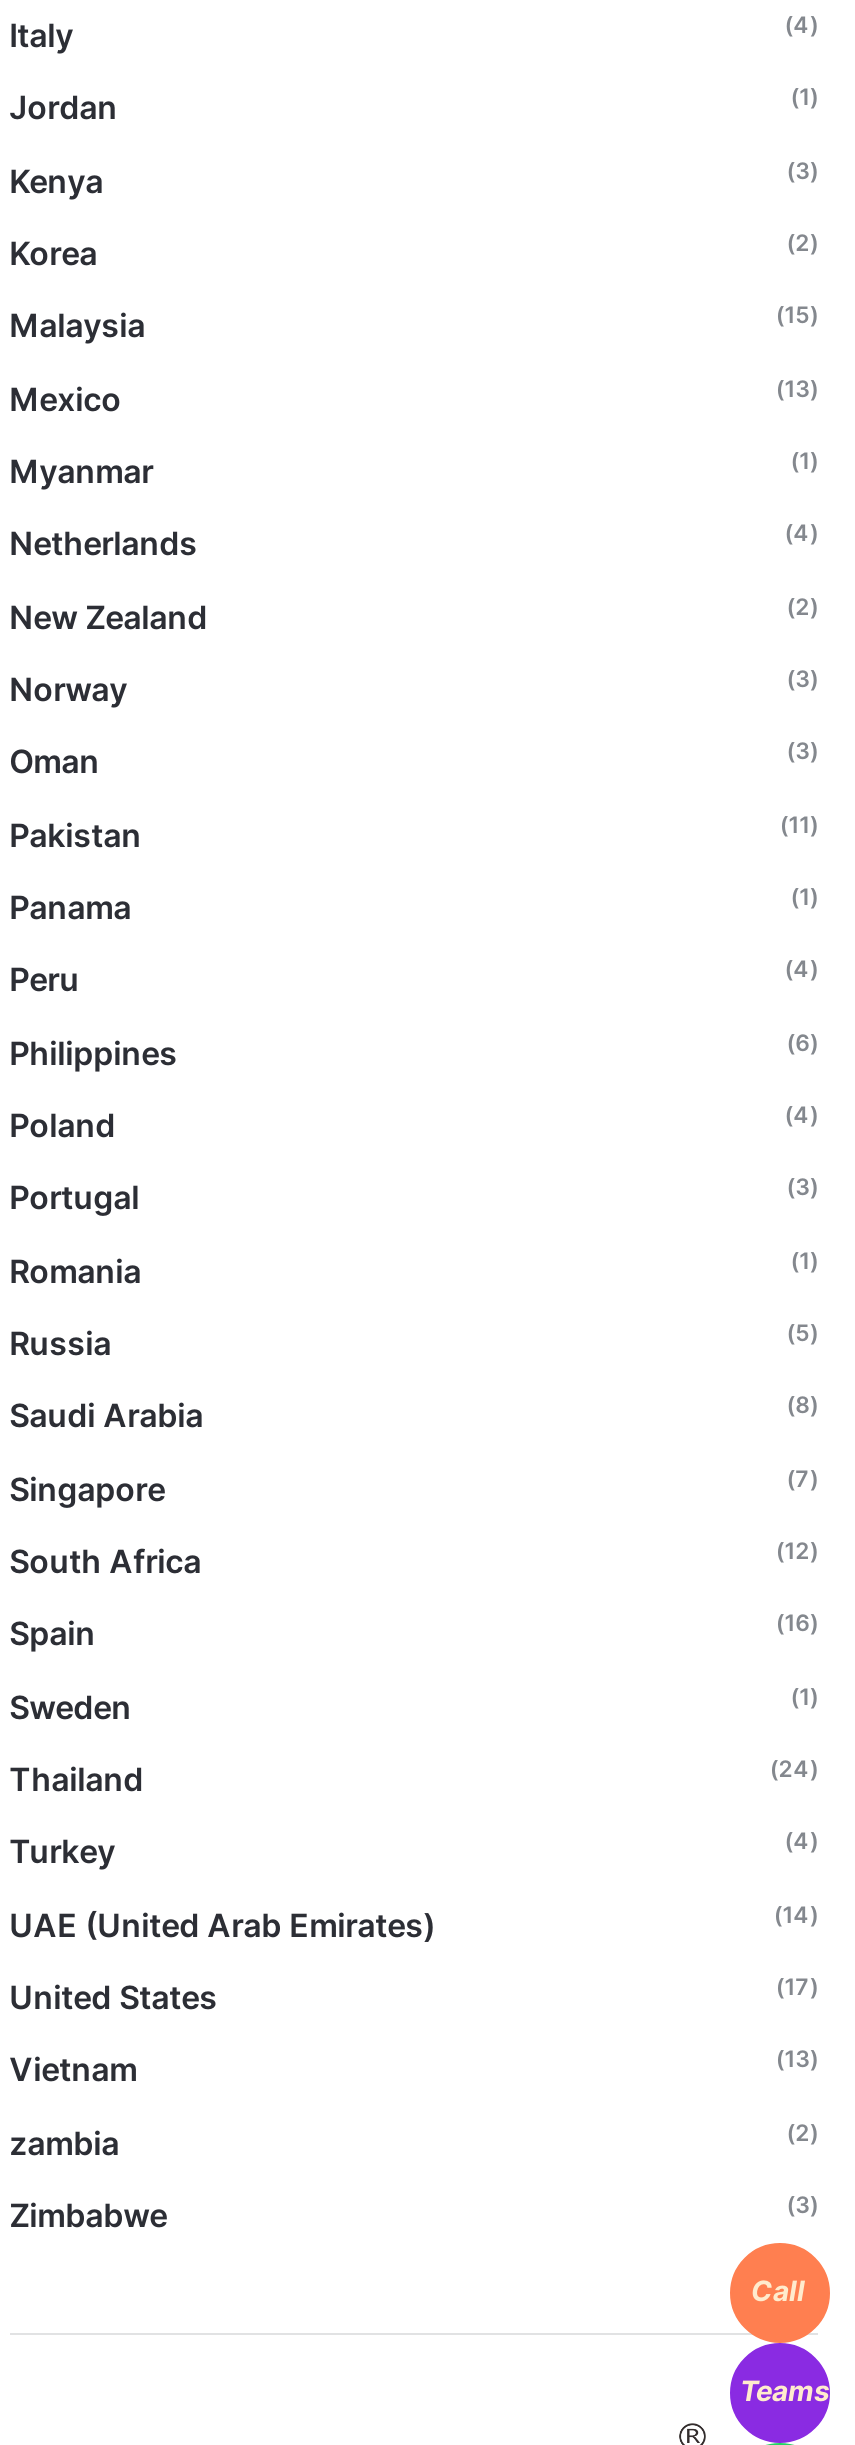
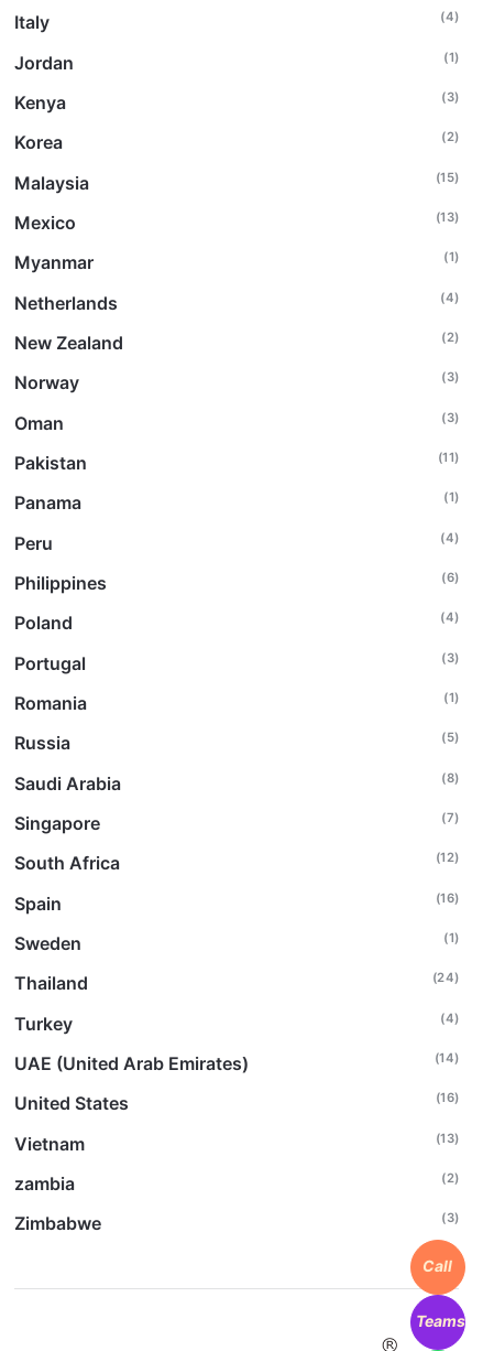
- (17)
+ (16)
